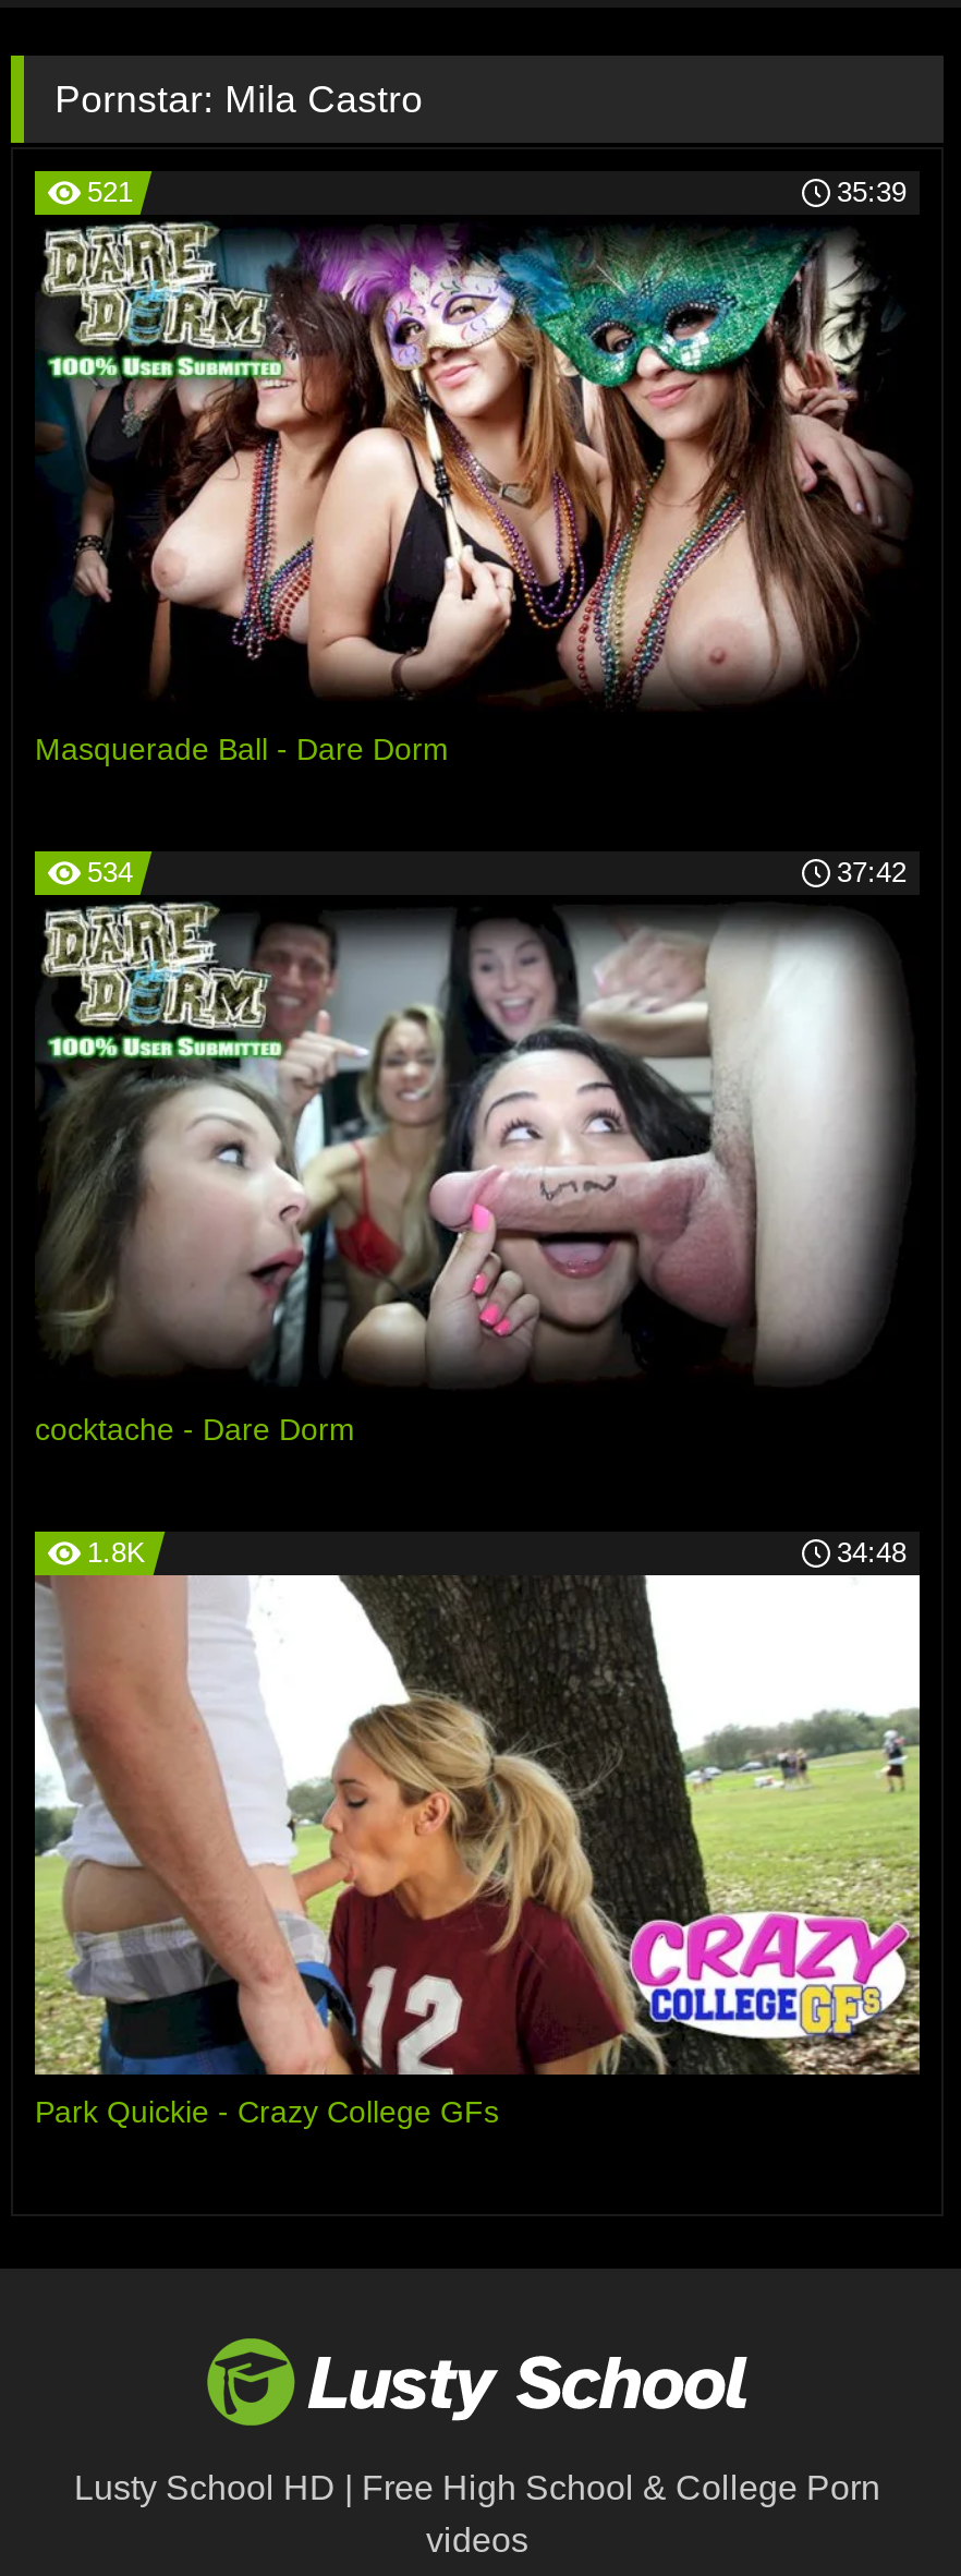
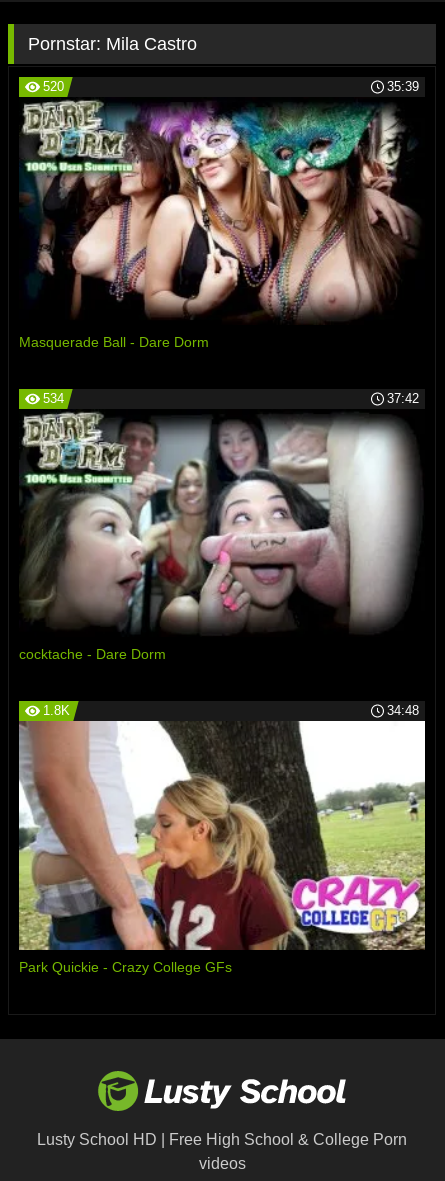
- 521
+ 520
